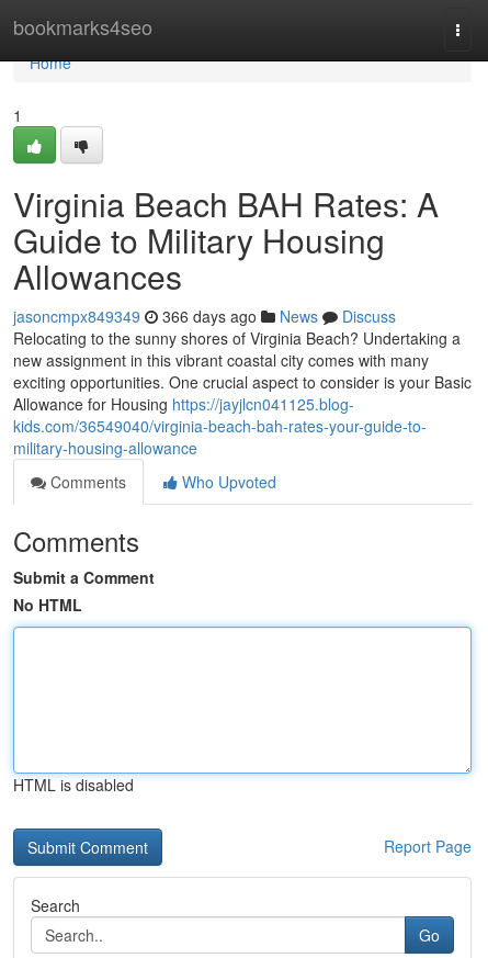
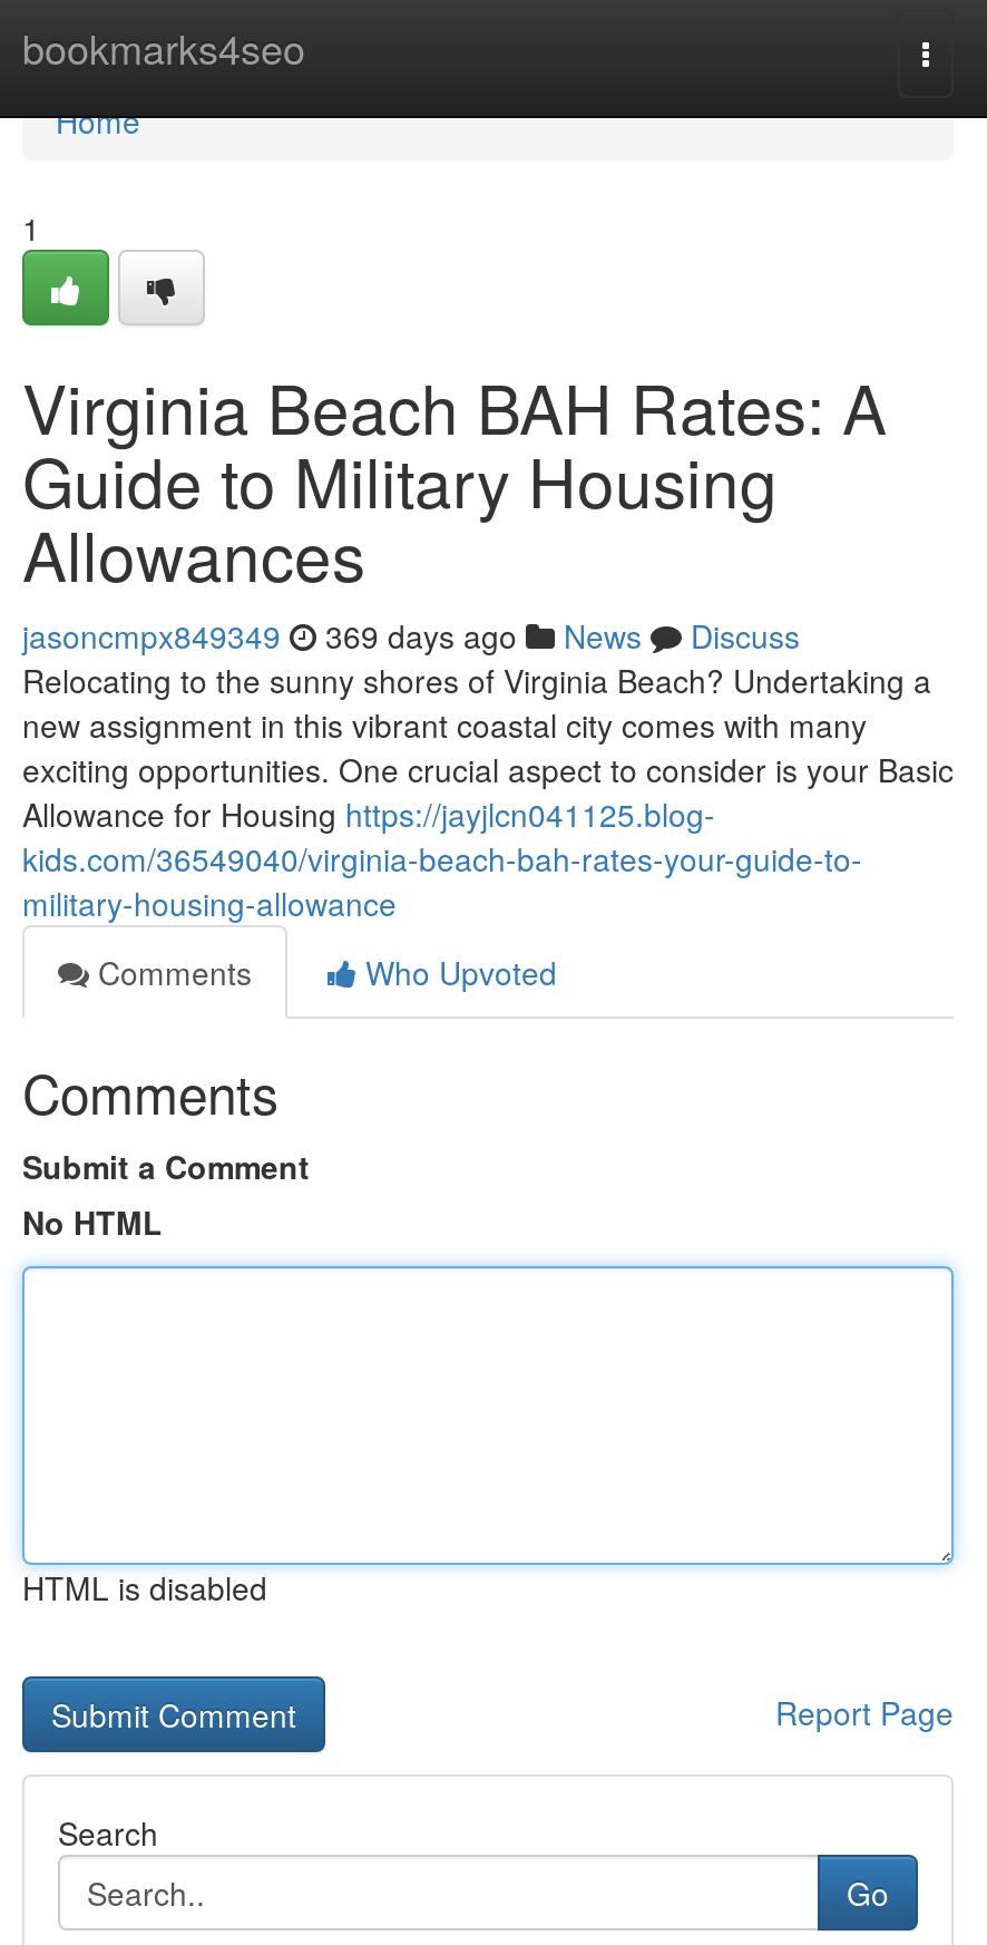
- jasoncmpx849349 366 days ago News Discuss
+ jasoncmpx849349 369 days ago News Discuss
